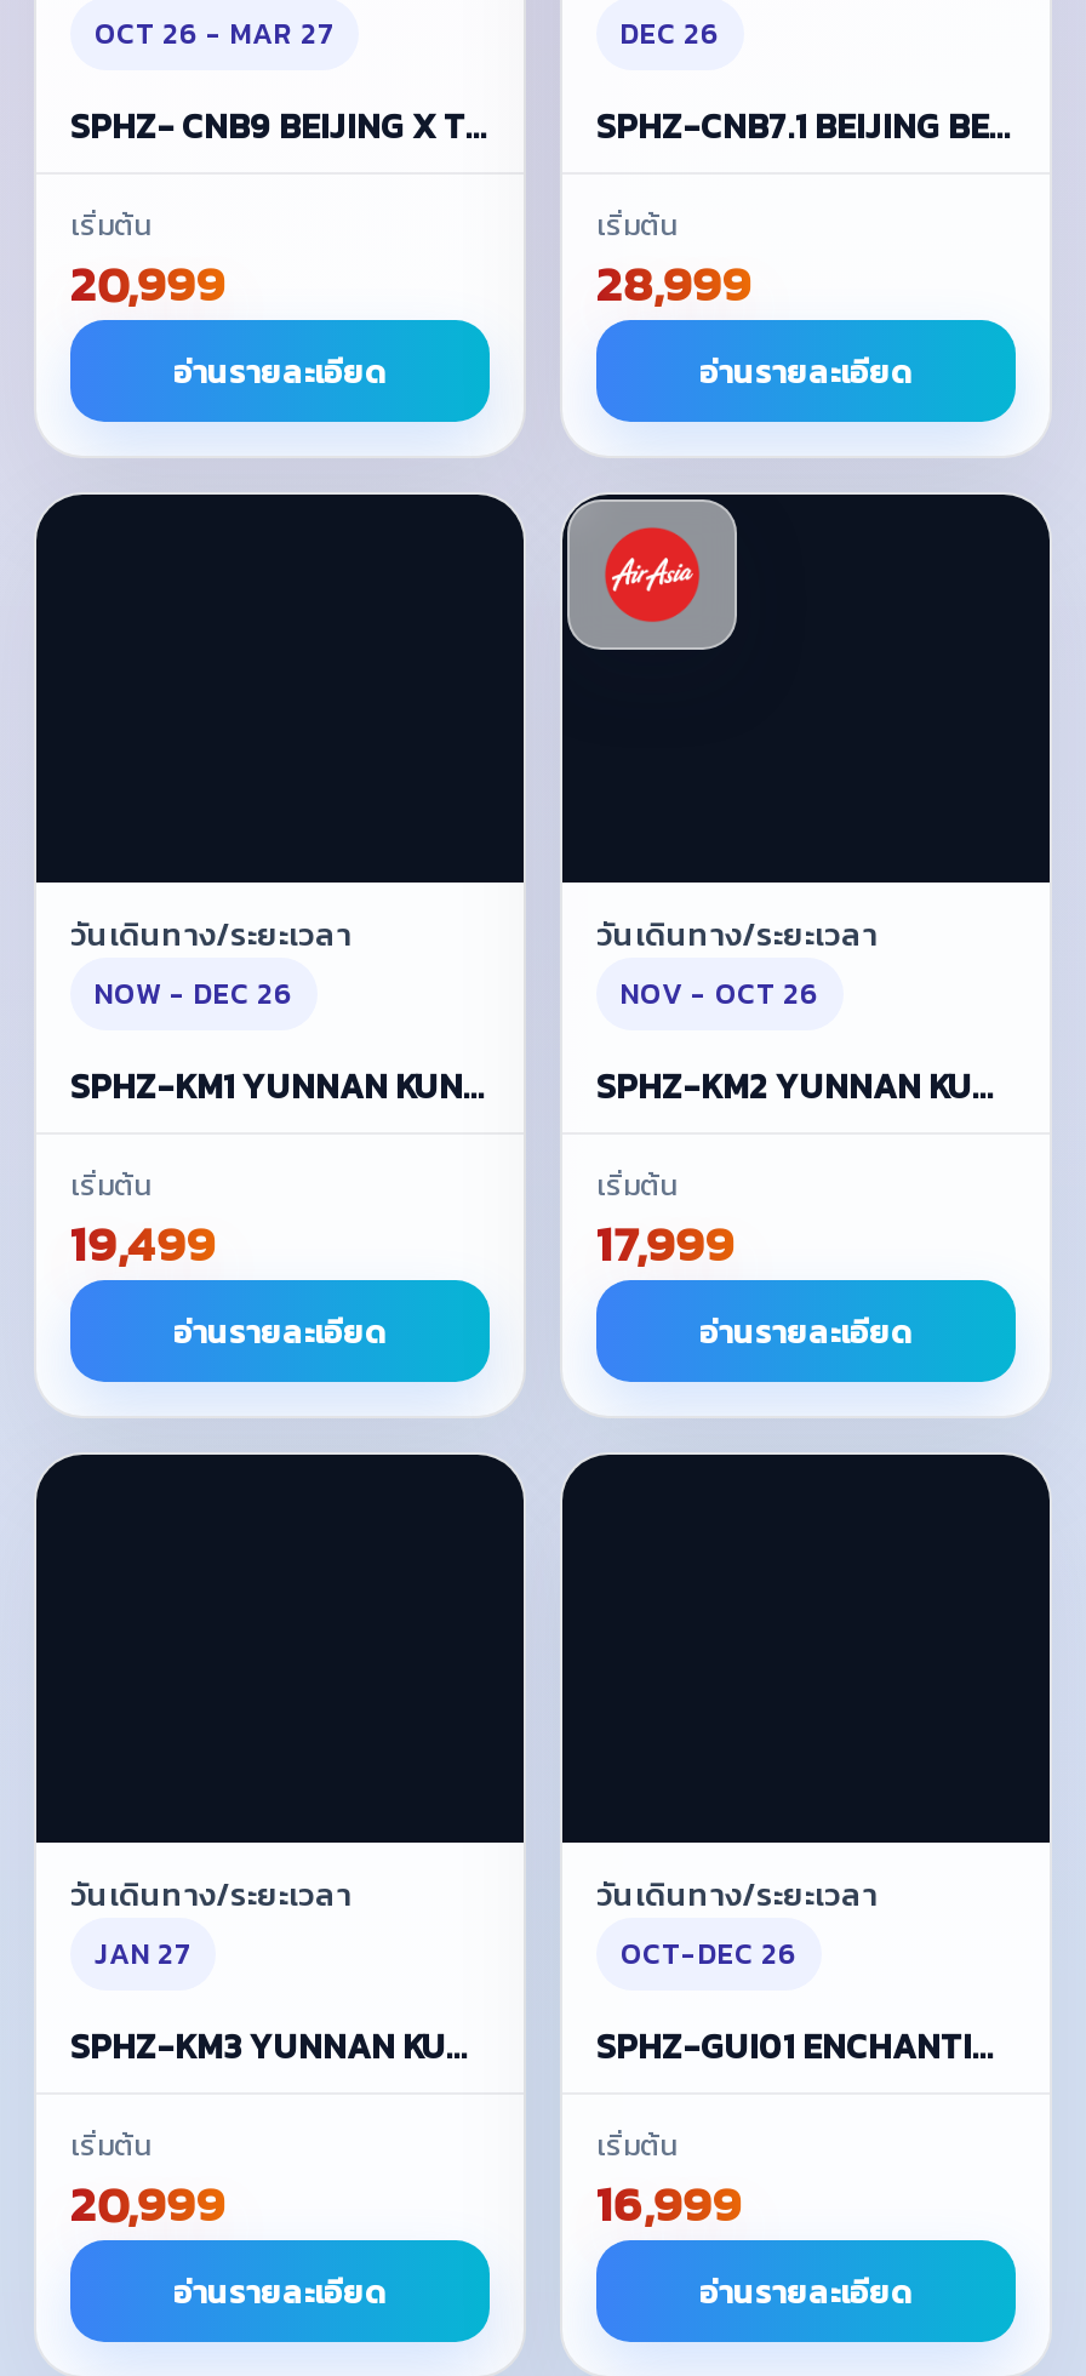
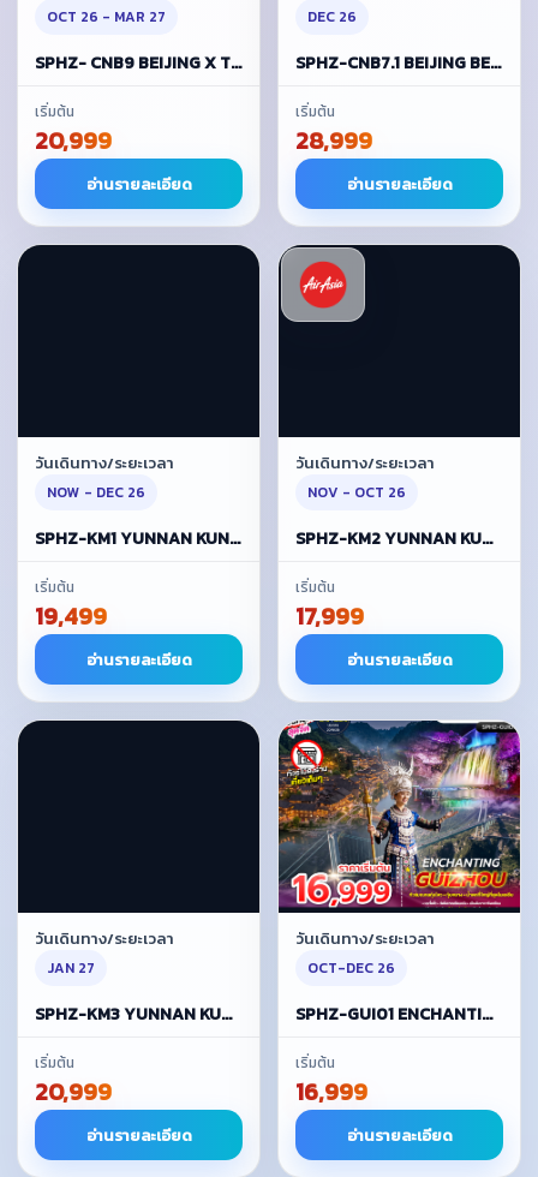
+ [image]
